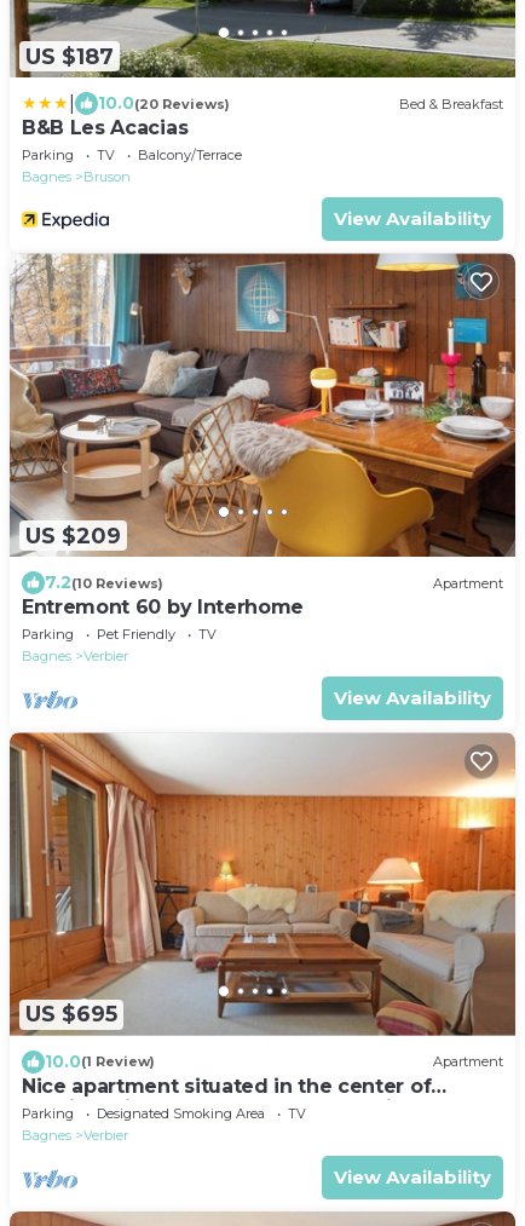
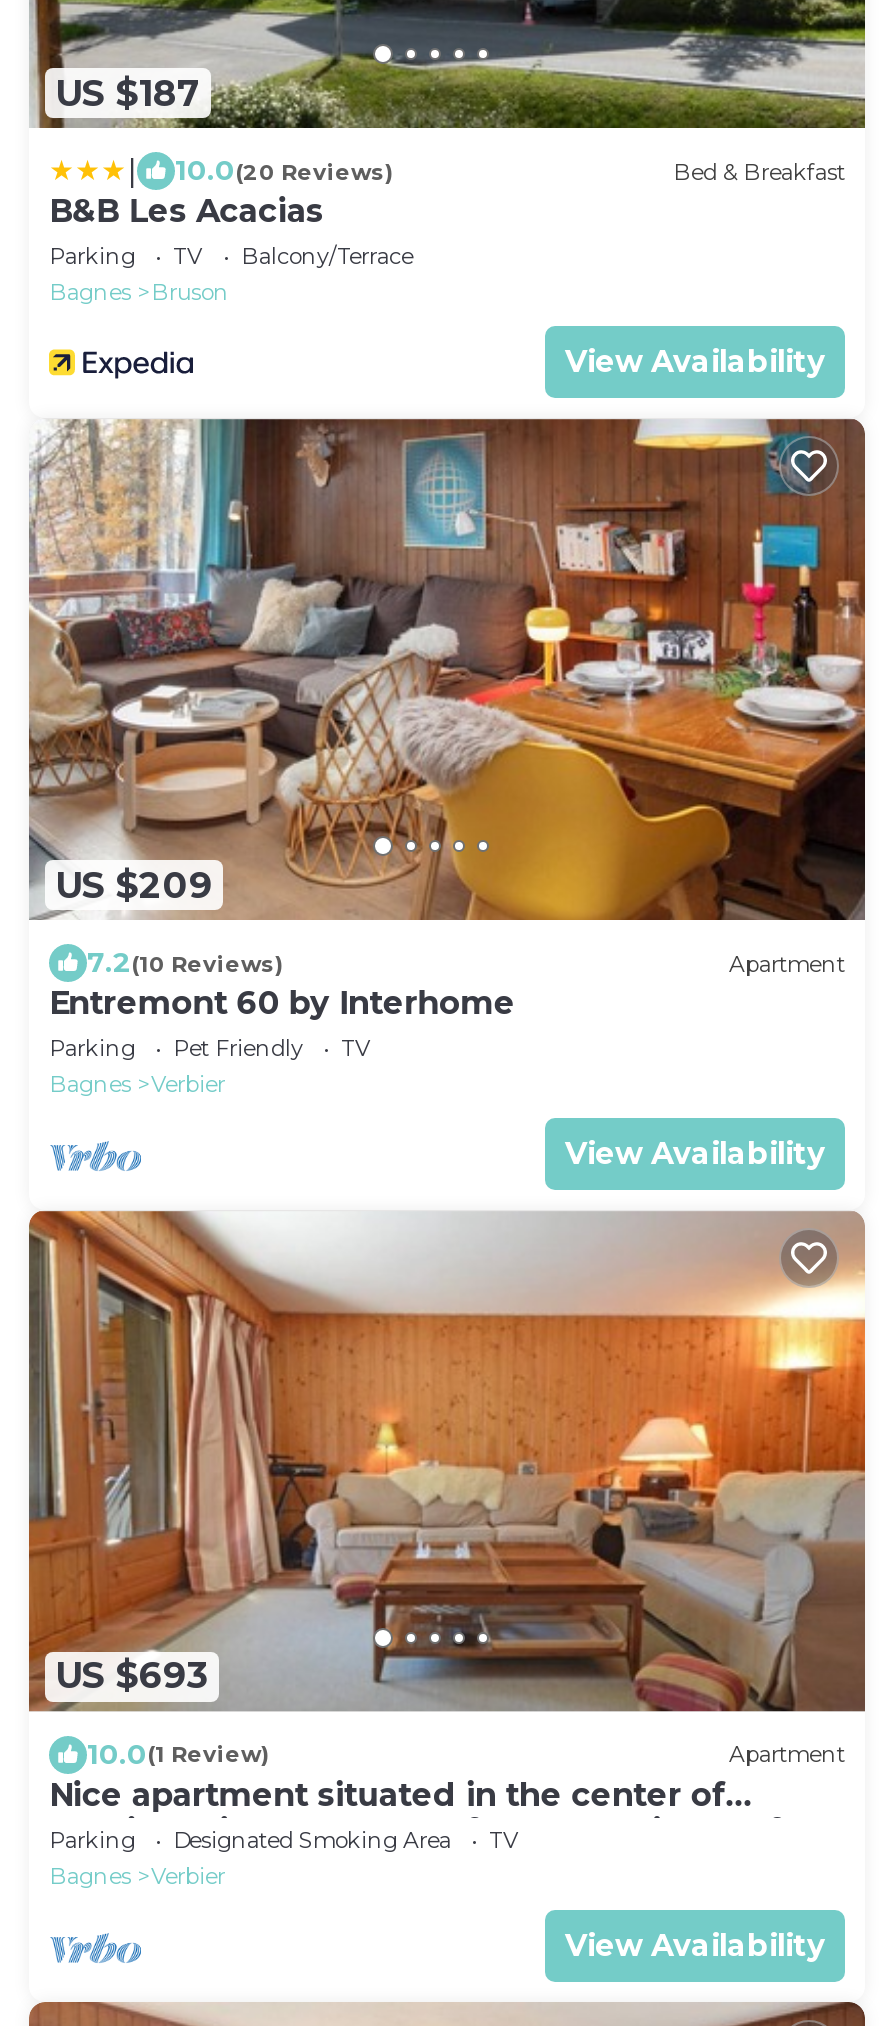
- US $695
+ US $693
